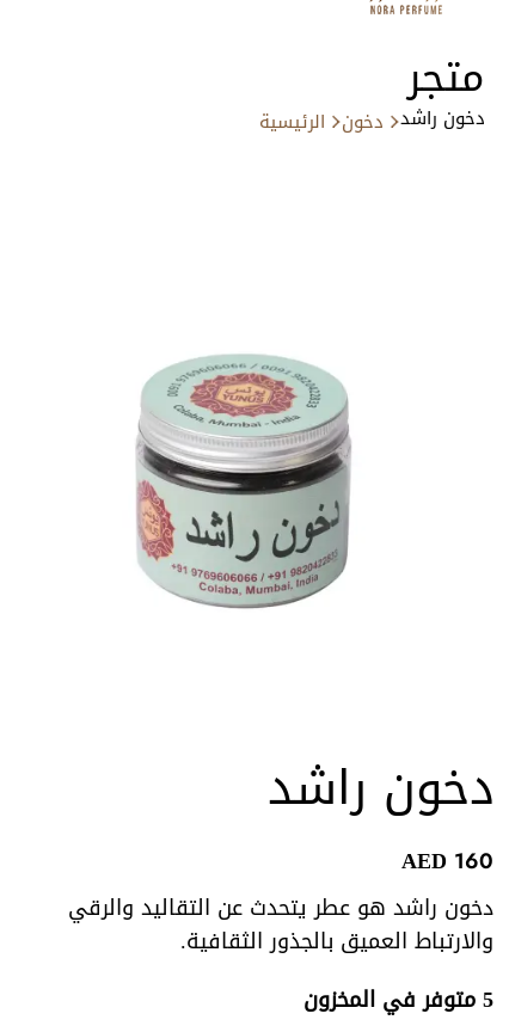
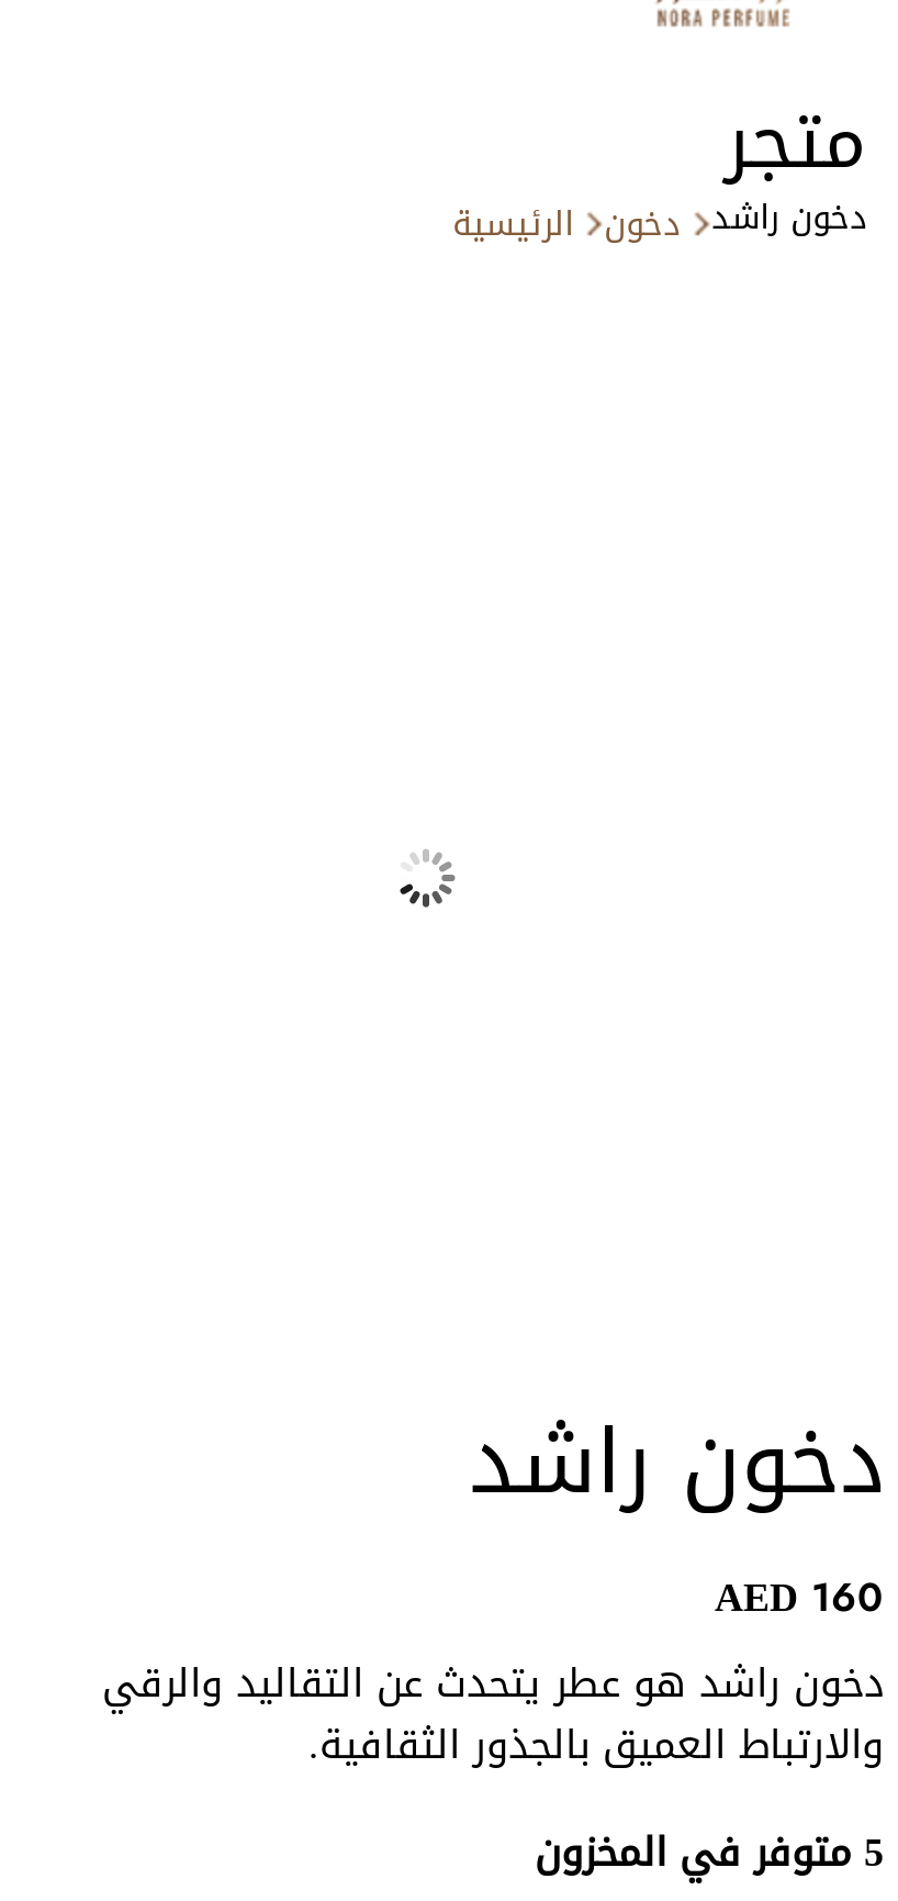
- [image]
